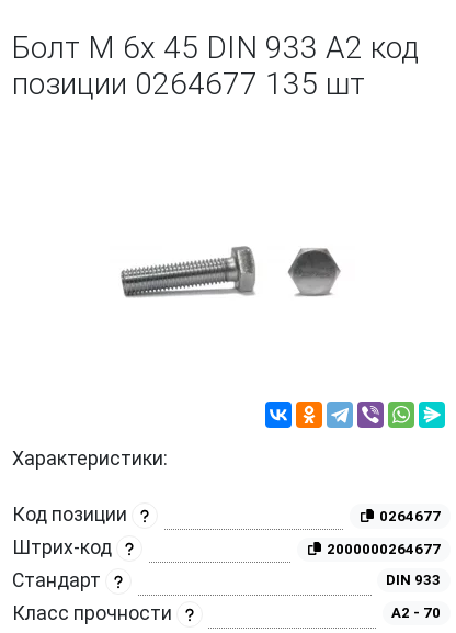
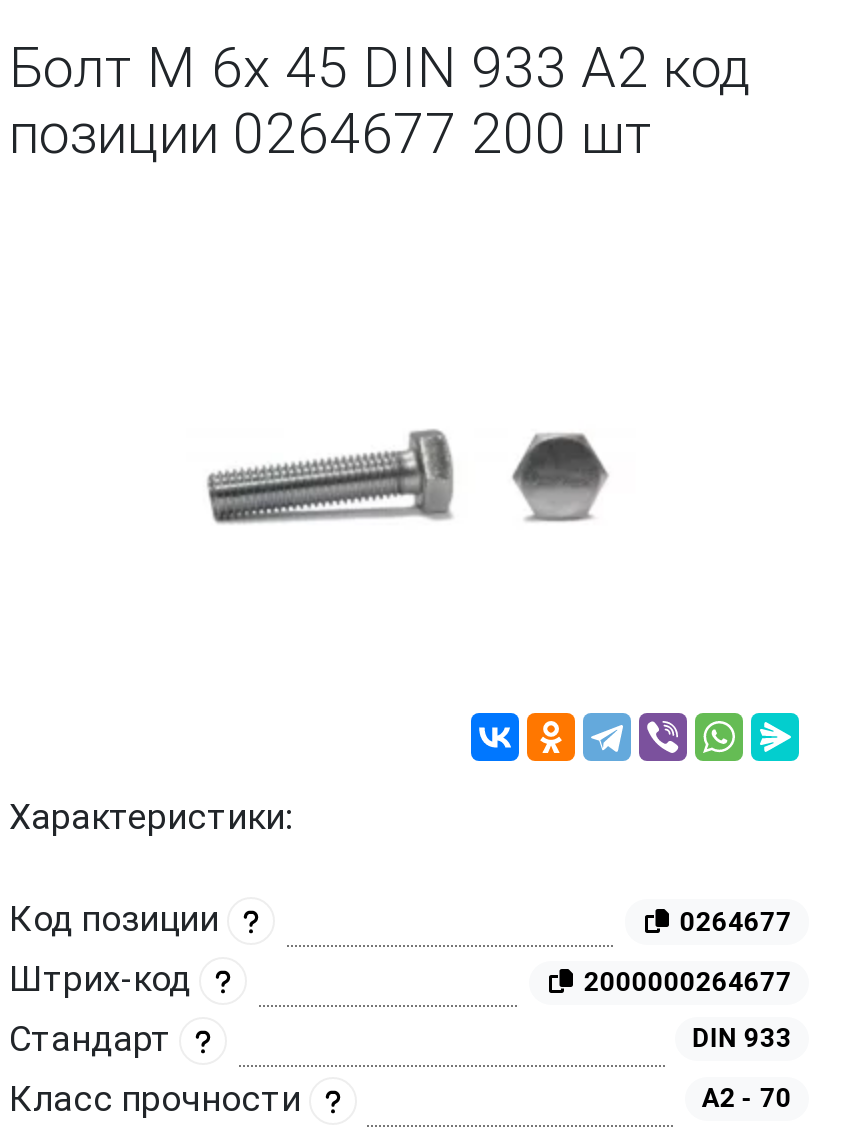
- позиции 0264677 135 шт
+ позиции 0264677 200 шт
